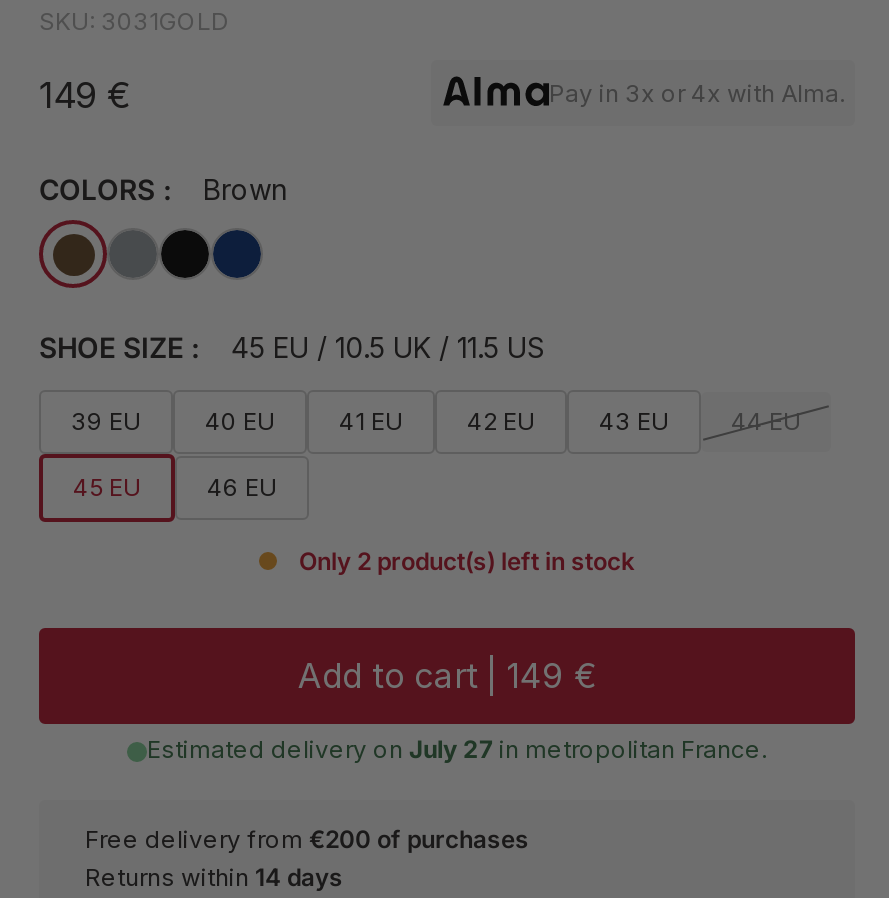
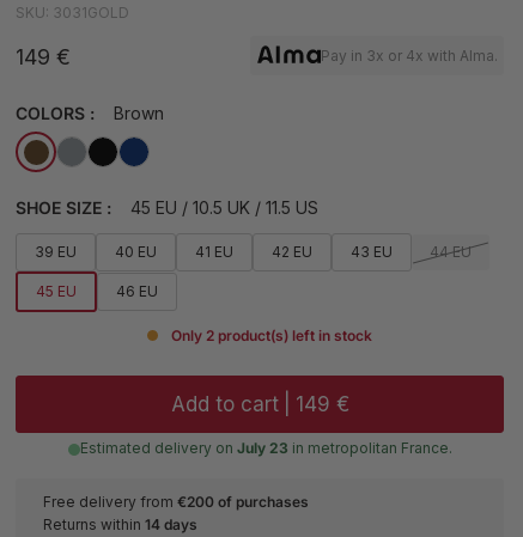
- Estimated delivery on July 27 in metropolitan France.
+ Estimated delivery on July 23 in metropolitan France.
